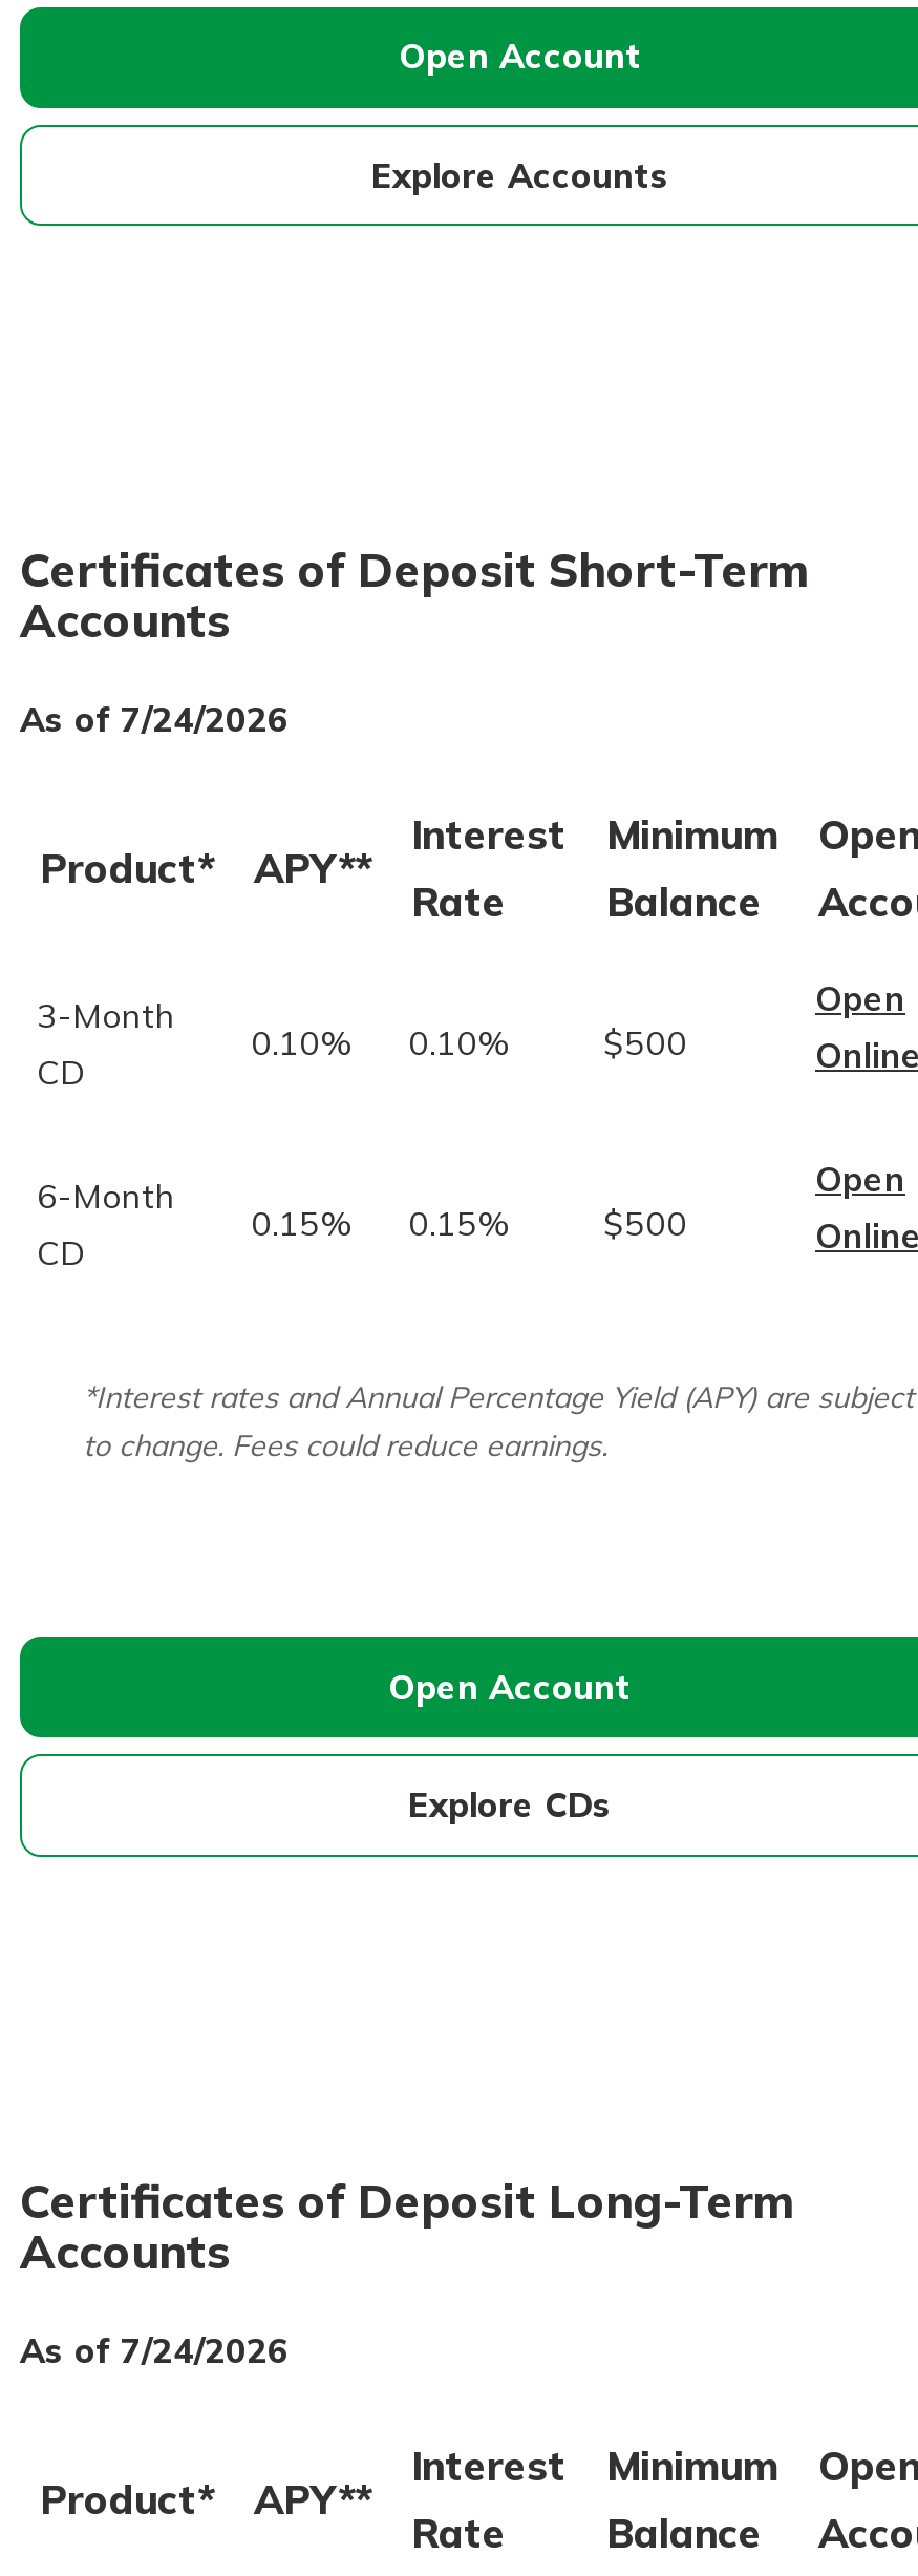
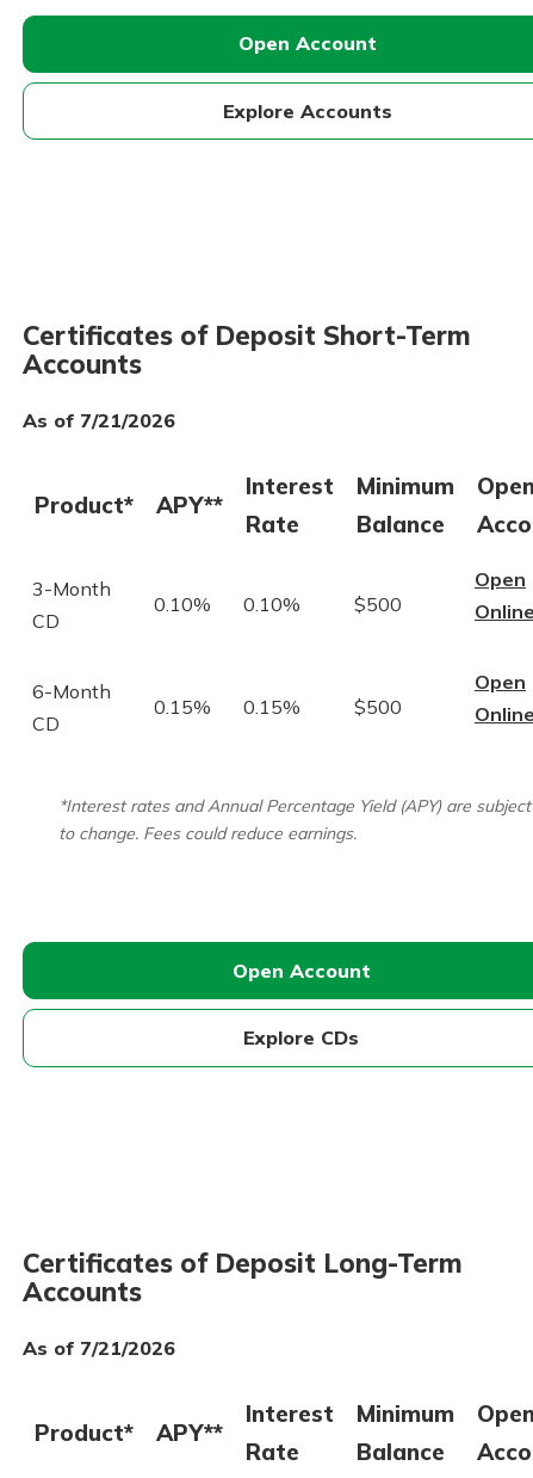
- As of 7/24/2026
+ As of 7/21/2026

- As of 7/24/2026
+ As of 7/21/2026
